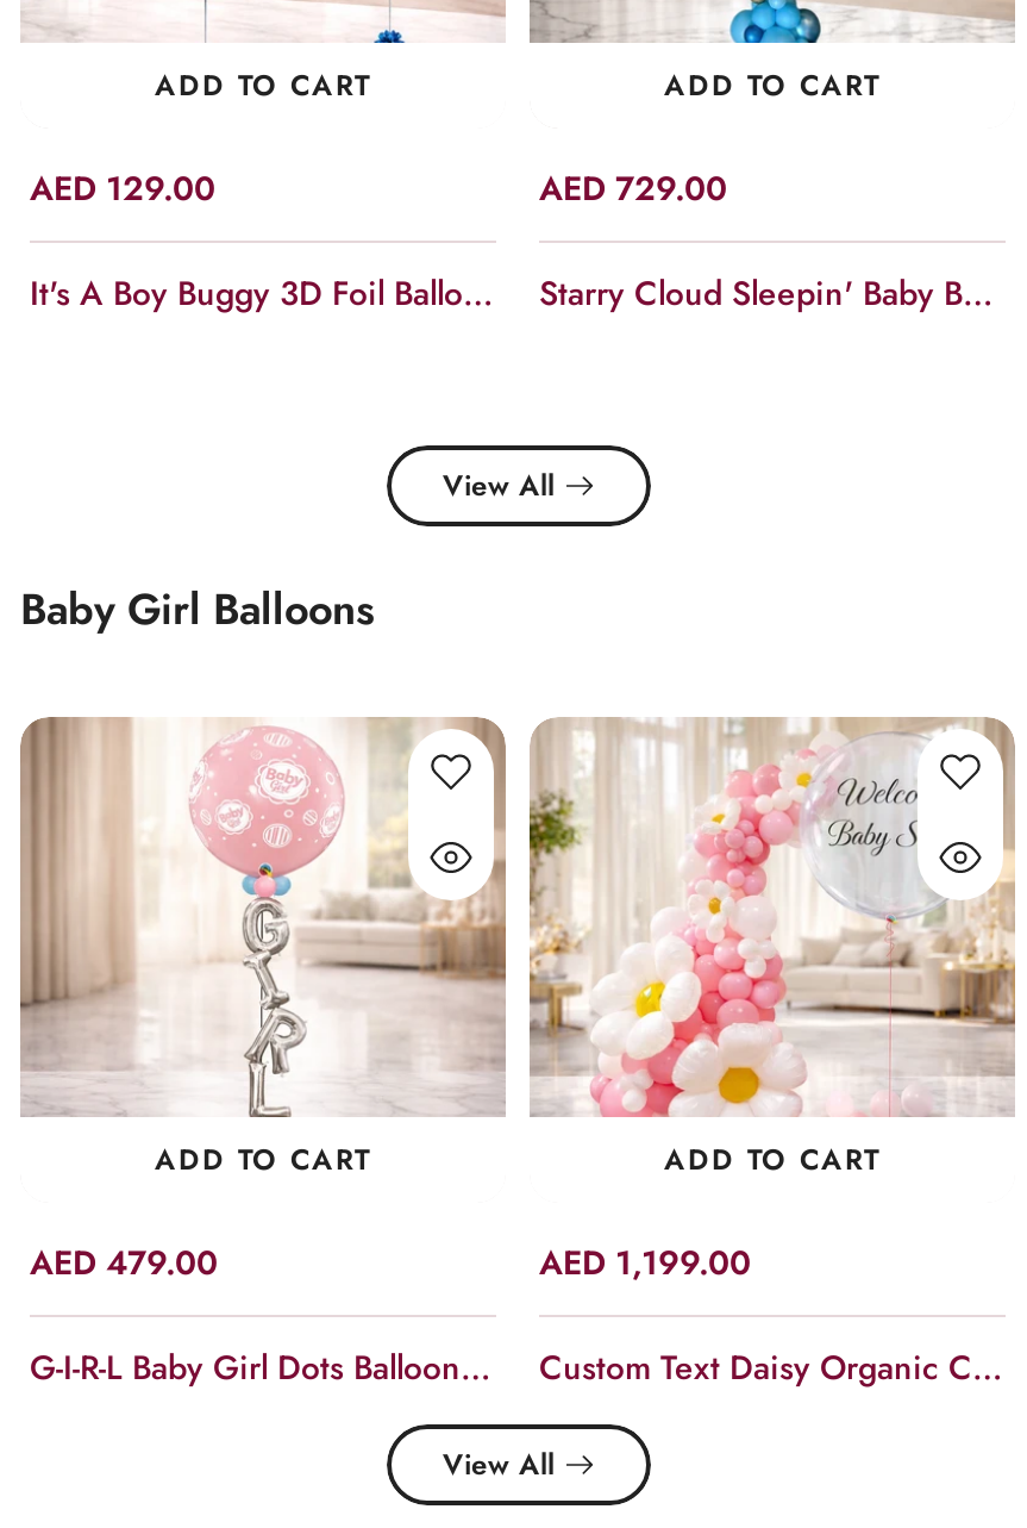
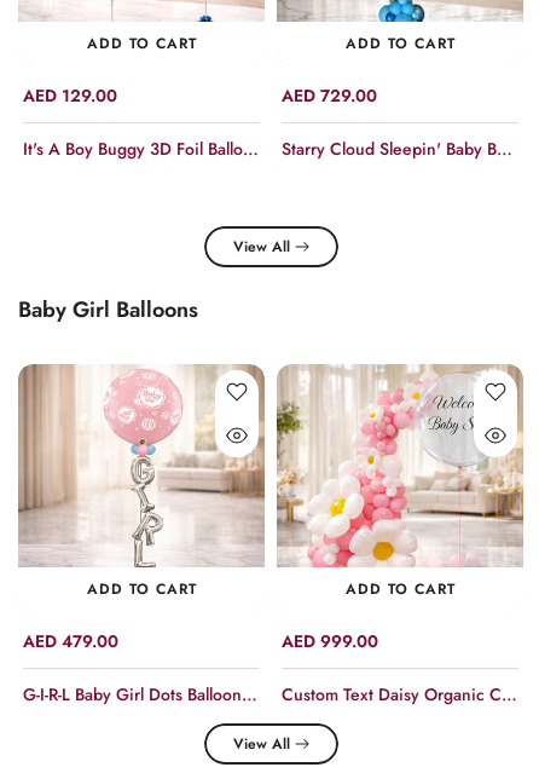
- AED 1,199.00
+ AED 999.00
